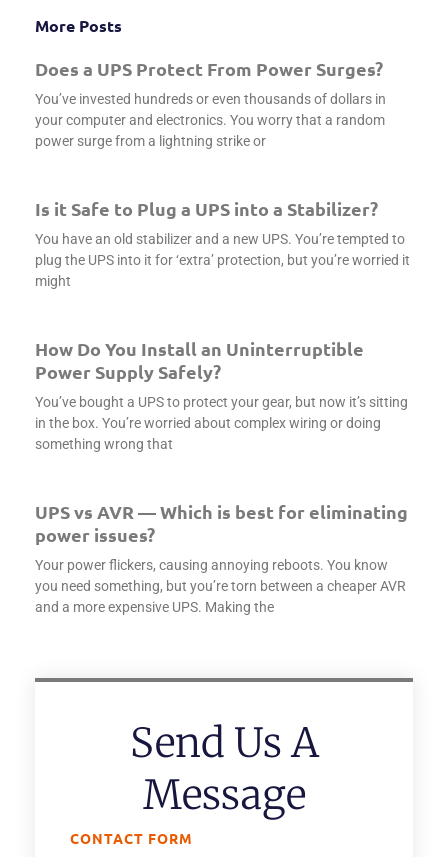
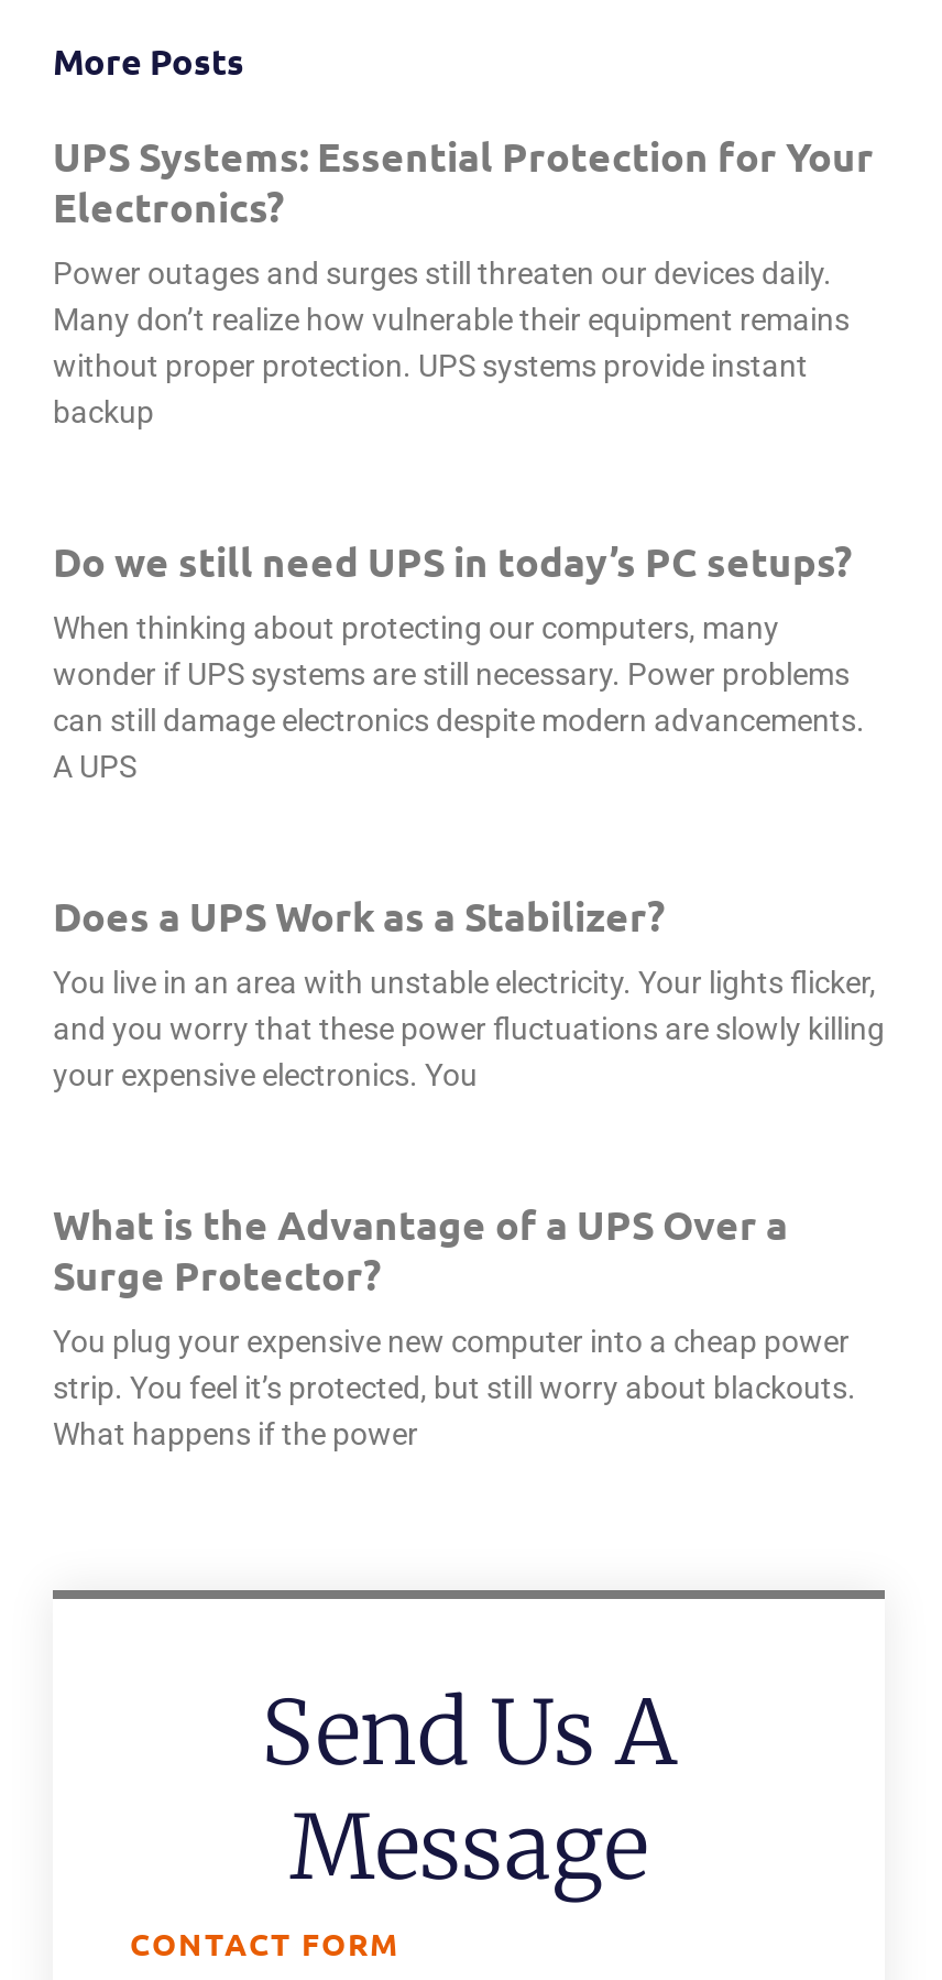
- Does a UPS Protect From Power Surges?
+ UPS Systems: Essential Protection for Your
+ Electronics?

- You’ve invested hundreds or even thousands of dollars in
- your computer and electronics. You worry that a random
- power surge from a lightning strike or
+ Power outages and surges still threaten our devices daily.
+ Many don’t realize how vulnerable their equipment remains
+ without proper protection. UPS systems provide instant
+ backup

- Is it Safe to Plug a UPS into a Stabilizer?
+ Do we still need UPS in today’s PC setups?

- You have an old stabilizer and a new UPS. You’re tempted to
- plug the UPS into it for ‘extra’ protection, but you’re worried it
- might
+ When thinking about protecting our computers, many
+ wonder if UPS systems are still necessary. Power problems
+ can still damage electronics despite modern advancements.
+ A UPS

- How Do You Install an Uninterruptible
- Power Supply Safely?
+ Does a UPS Work as a Stabilizer?

- You’ve bought a UPS to protect your gear, but now it’s sitting
- in the box. You’re worried about complex wiring or doing
- something wrong that
+ You live in an area with unstable electricity. Your lights flicker,
+ and you worry that these power fluctuations are slowly killing
+ your expensive electronics. You

- UPS vs AVR — Which is best for eliminating
- power issues?
+ What is the Advantage of a UPS Over a
+ Surge Protector?

- Your power flickers, causing annoying reboots. You know
- you need something, but you’re torn between a cheaper AVR
- and a more expensive UPS. Making the
+ You plug your expensive new computer into a cheap power
+ strip. You feel it’s protected, but still worry about blackouts.
+ What happens if the power
